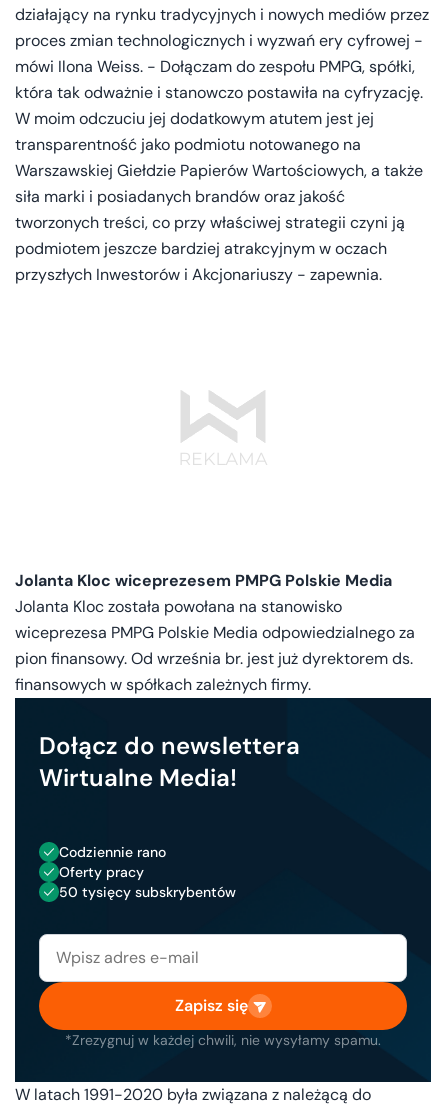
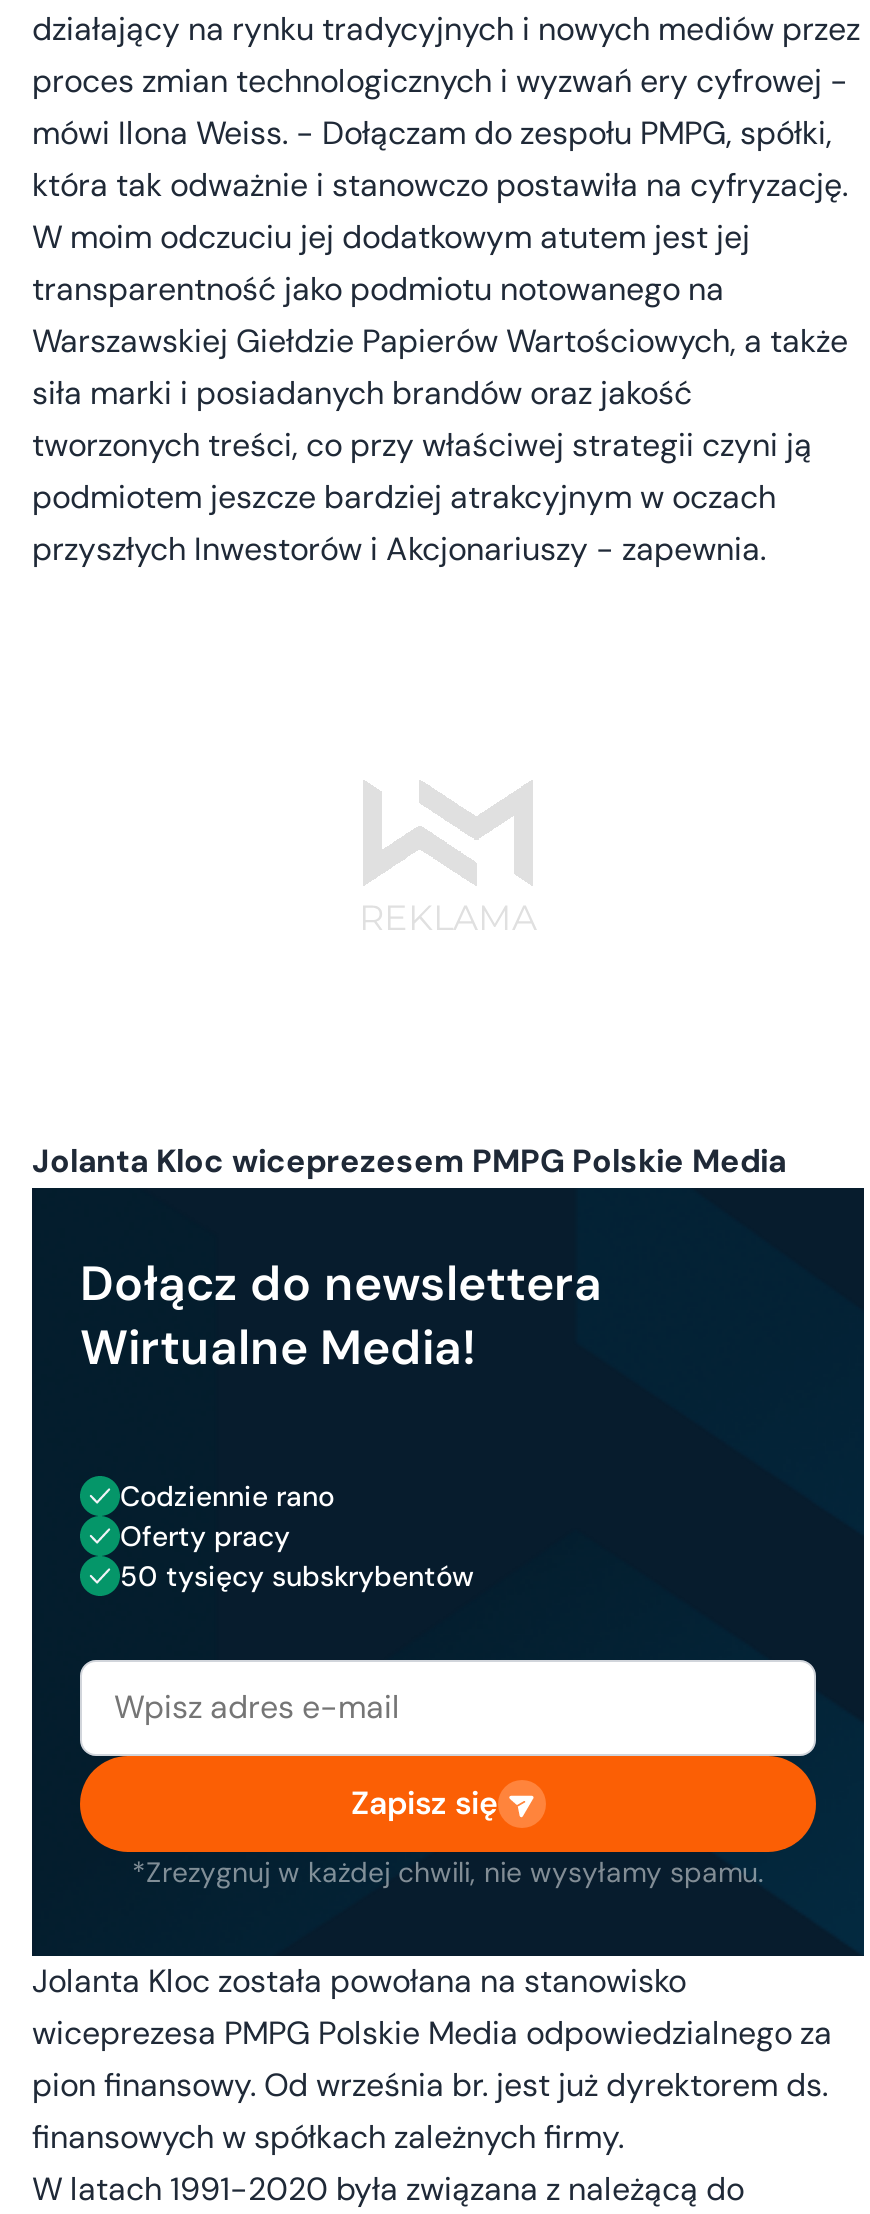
moved down: Jolanta Kloc została powołana na stanowisko | wiceprezesa PMPG Polskie Media odpowiedzialnego za | pion finansowy. Od września br. jest już dyrektorem ds. | finansowych w spółkach zależnych firmy.

moved up: Dołącz do newslettera | Wirtualne Media! | Codziennie rano | Oferty pracy | 50 tysięcy subskrybentów | Zapisz się | *Zrezygnuj w każdej chwili, nie wysyłamy spamu.
